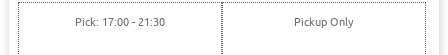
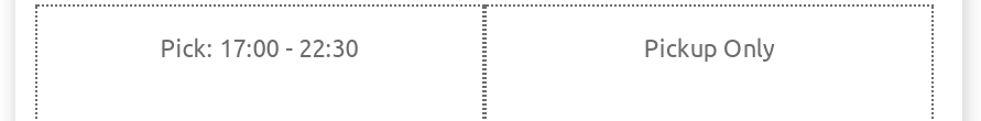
- Pick: 17:00 - 21:30
+ Pick: 17:00 - 22:30
